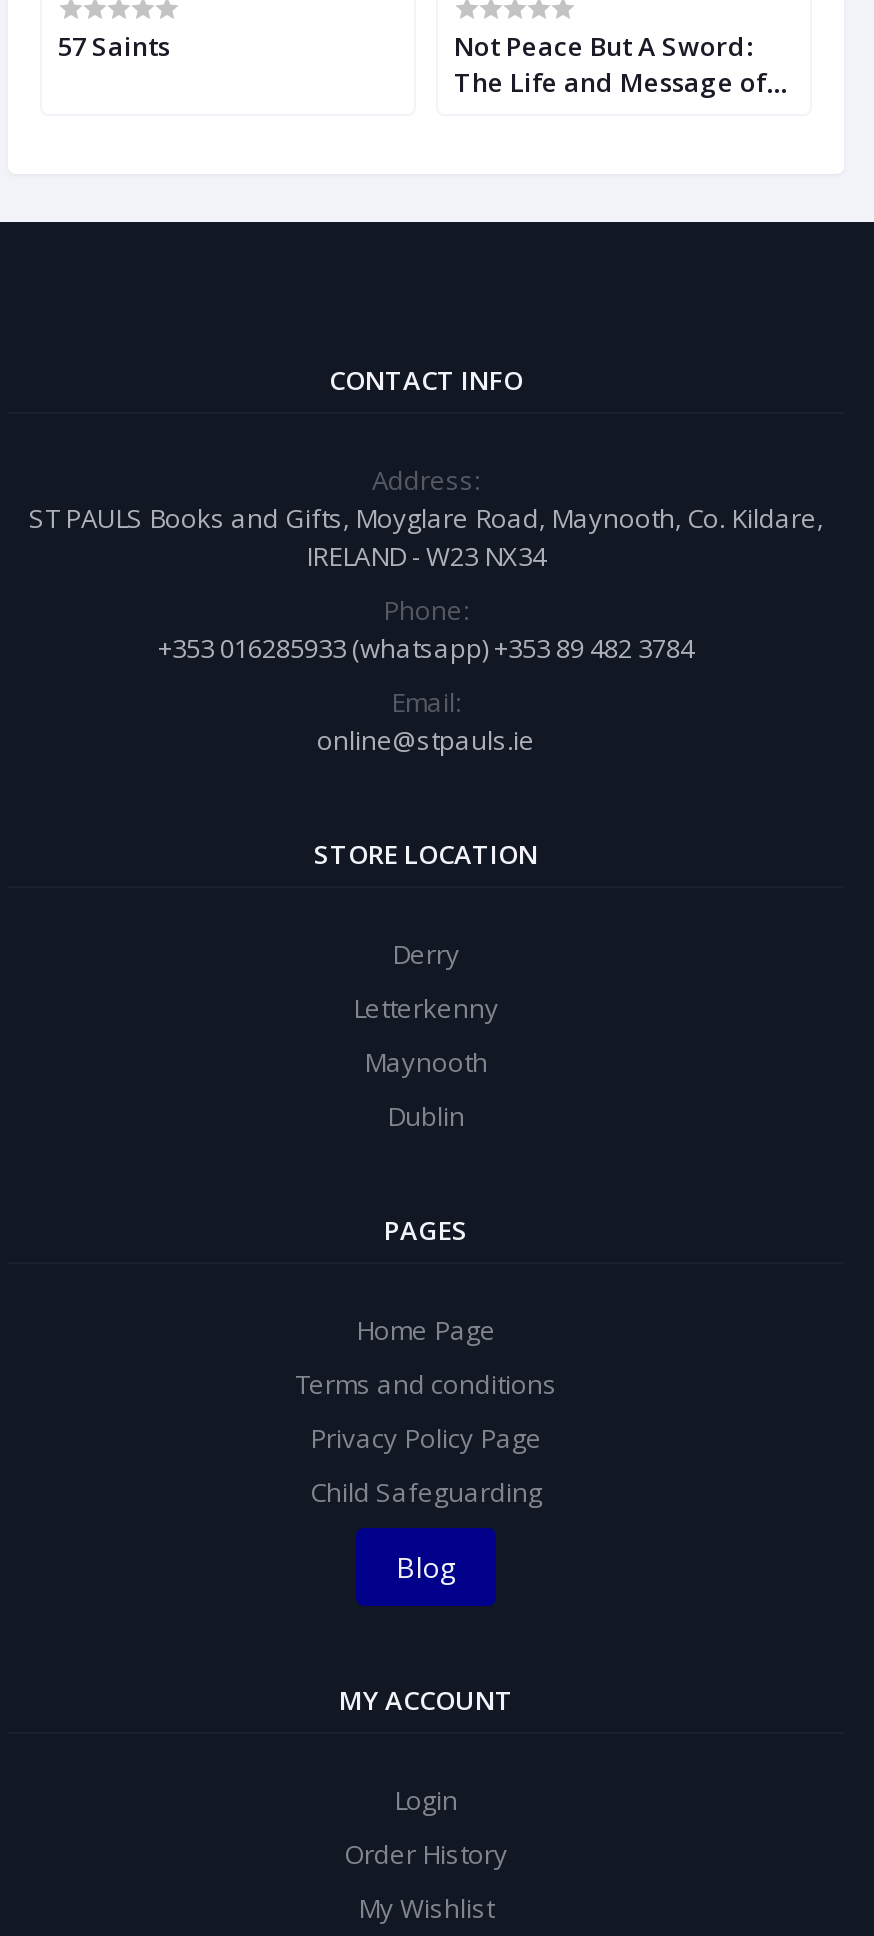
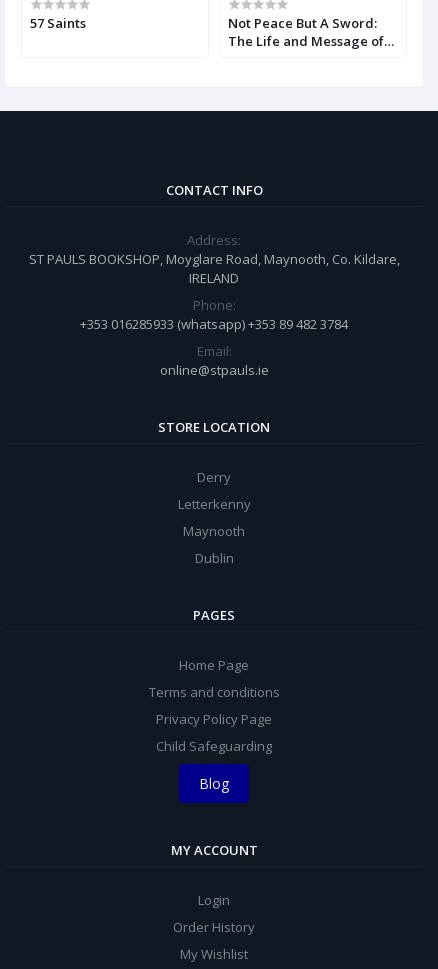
- ST PAULS Books and Gifts, Moyglare Road, Maynooth, Co. Kildare,
- IRELAND - W23 NX34
+ ST PAULS BOOKSHOP, Moyglare Road, Maynooth, Co. Kildare,
+ IRELAND
